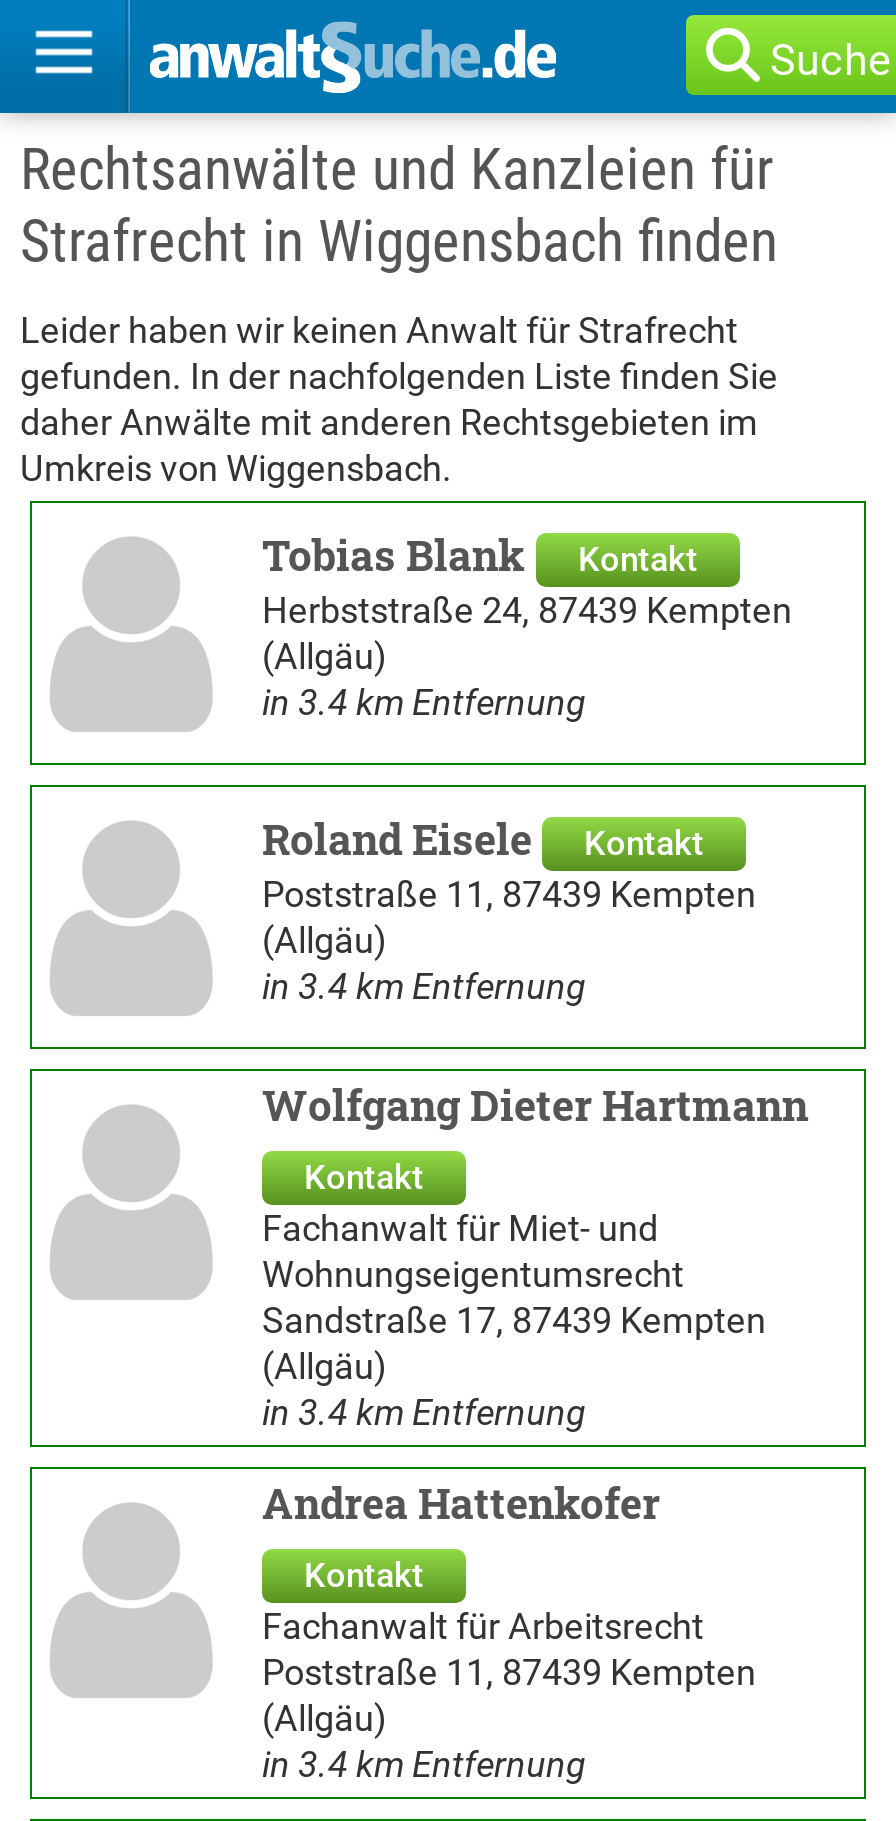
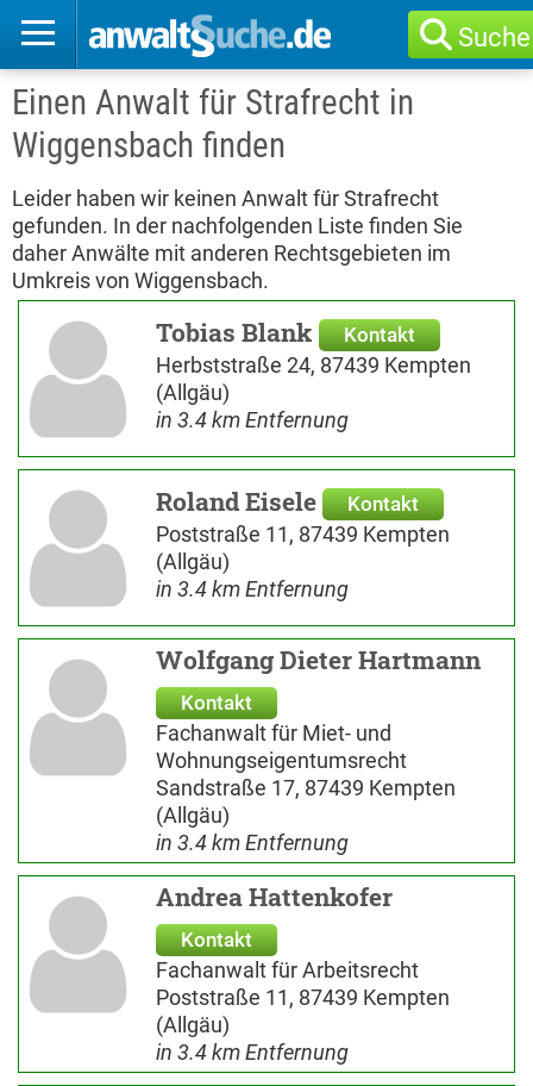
- Rechtsanwälte und Kanzleien für
- Strafrecht in Wiggensbach finden
+ Einen Anwalt für Strafrecht in
+ Wiggensbach finden
